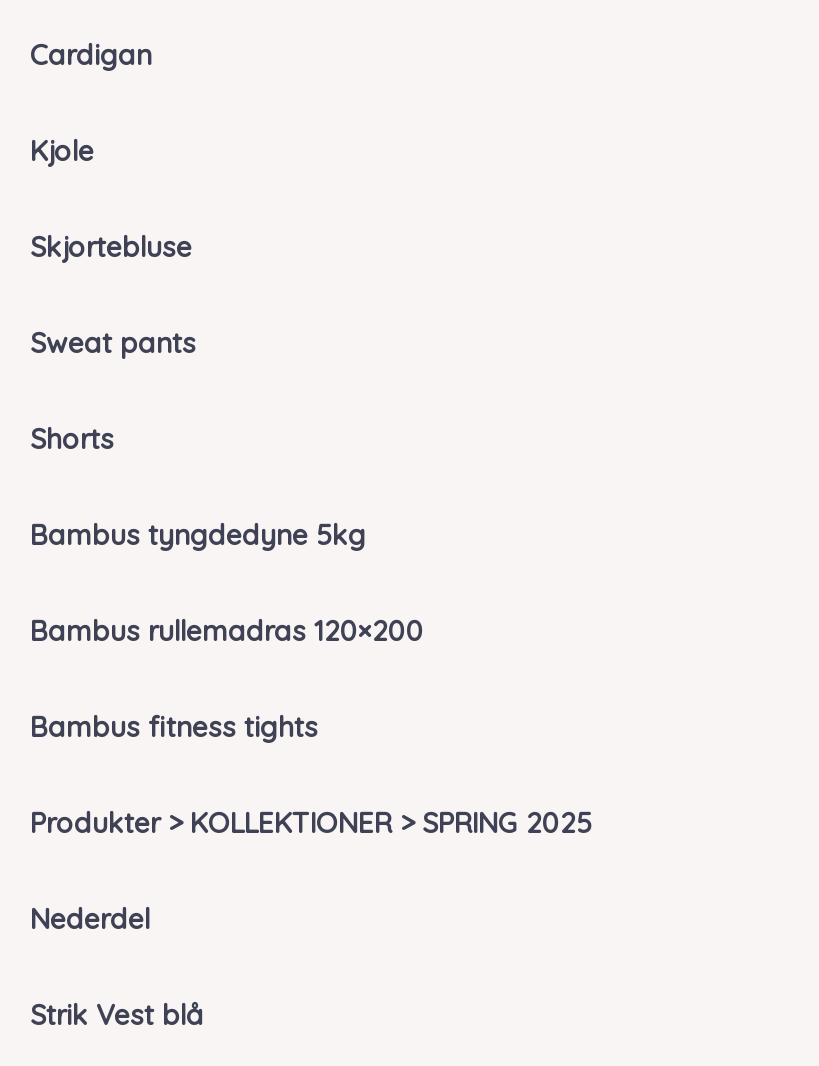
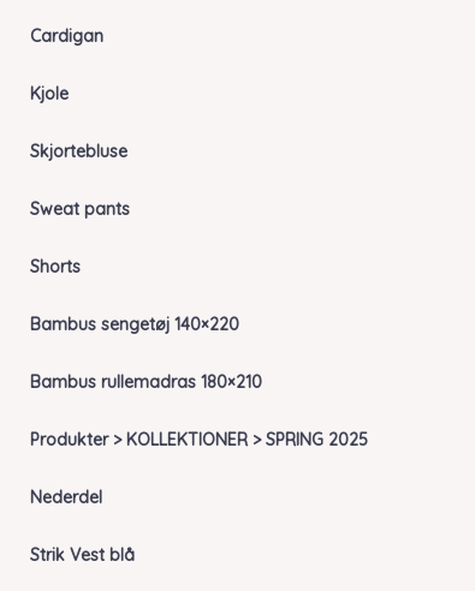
- Bambus tyngdedyne 5kg
- Bambus rullemadras 120×200
- Bambus fitness tights
+ Bambus sengetøj 140×220
+ Bambus rullemadras 180×210
